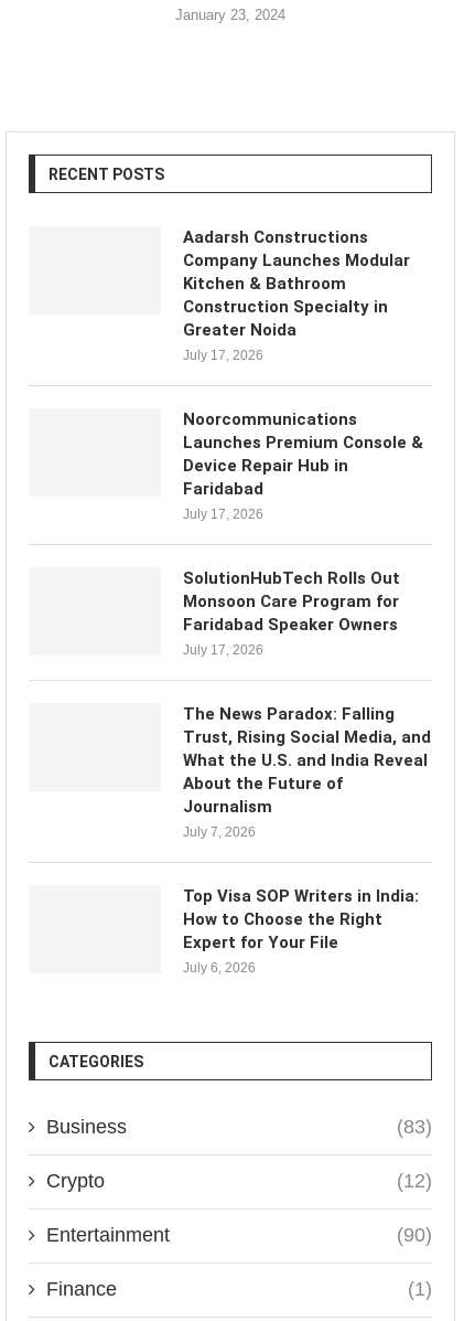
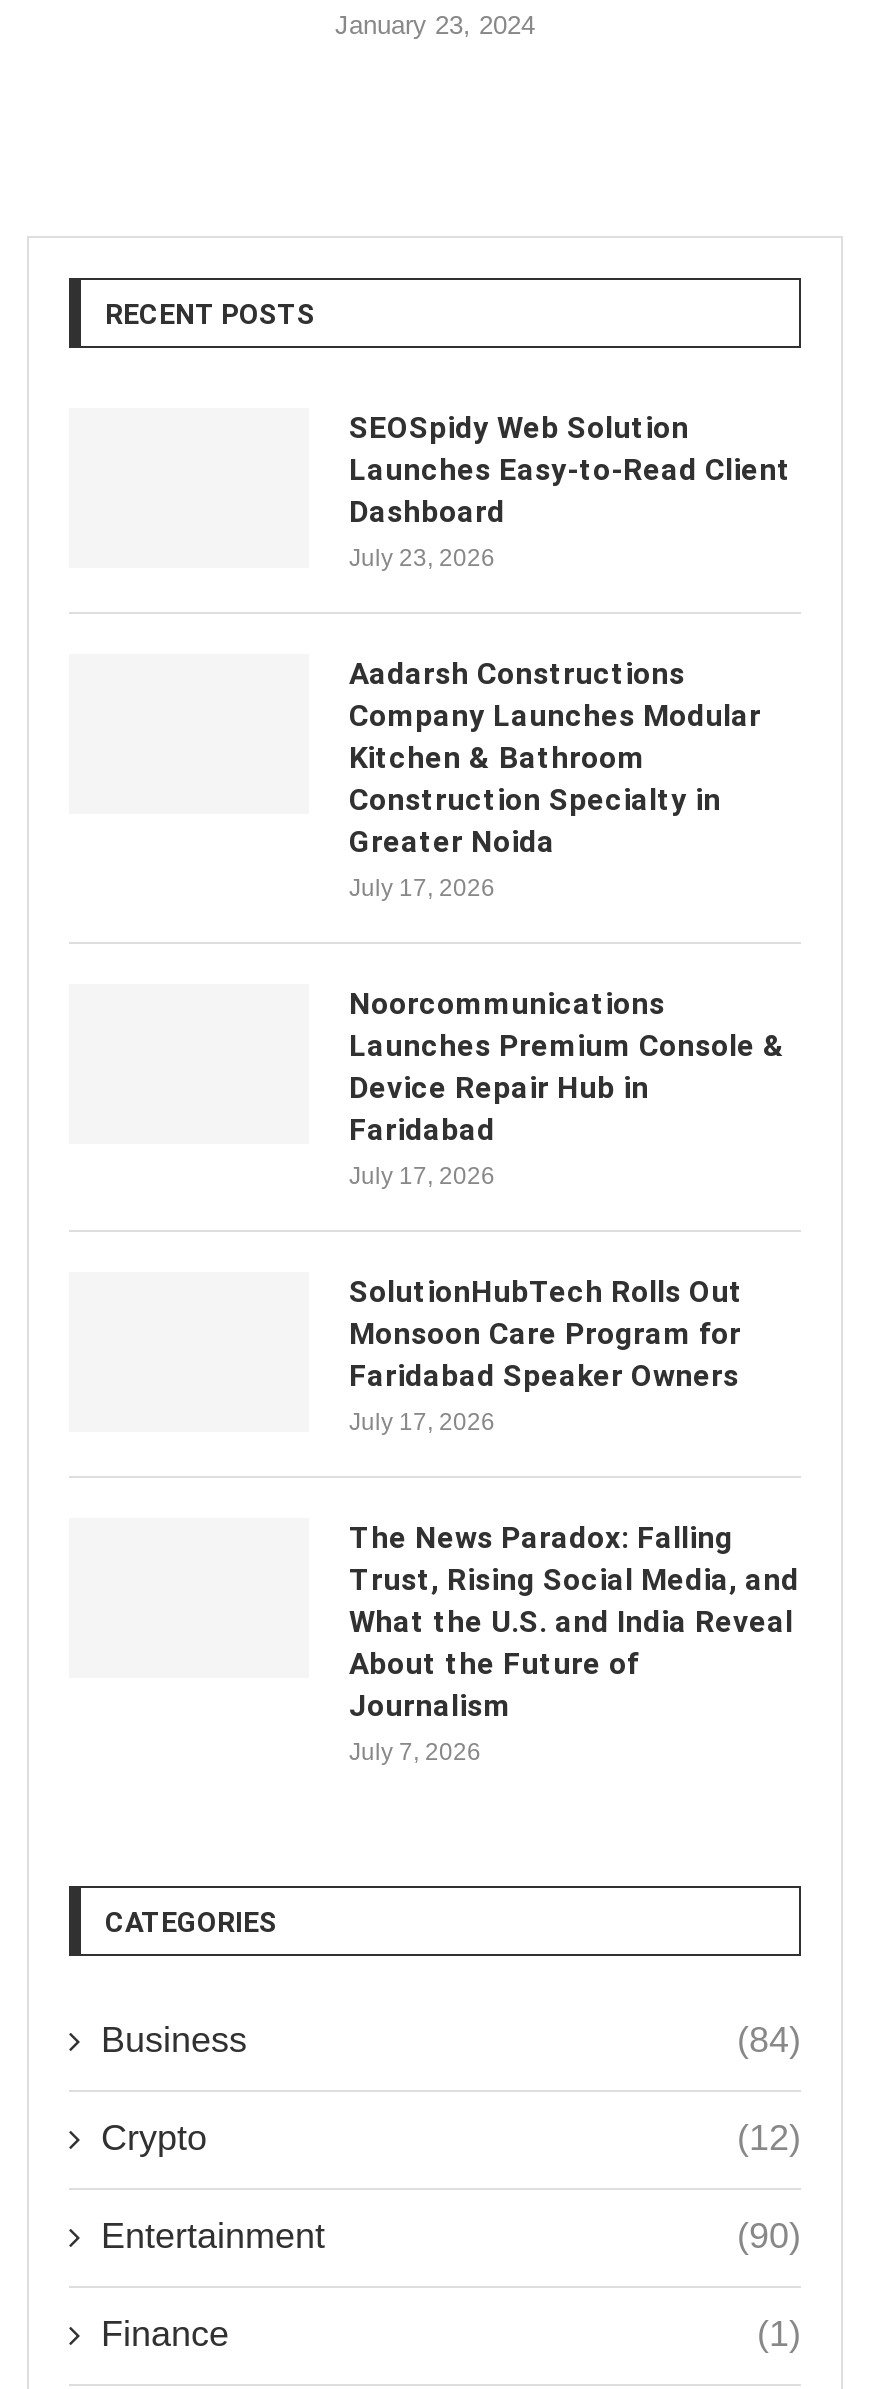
+ SEOSpidy Web Solution
+ Launches Easy-to-Read Client
+ Dashboard
+ July 23, 2026

moved down: Aadarsh Constructions | Company Launches Modular | Kitchen & Bathroom | ... | Journalism | July 7, 2026

- Top Visa SOP Writers in India:
- How to Choose the Right
- Expert for Your File
- July 6, 2026

- (83)
+ (84)
